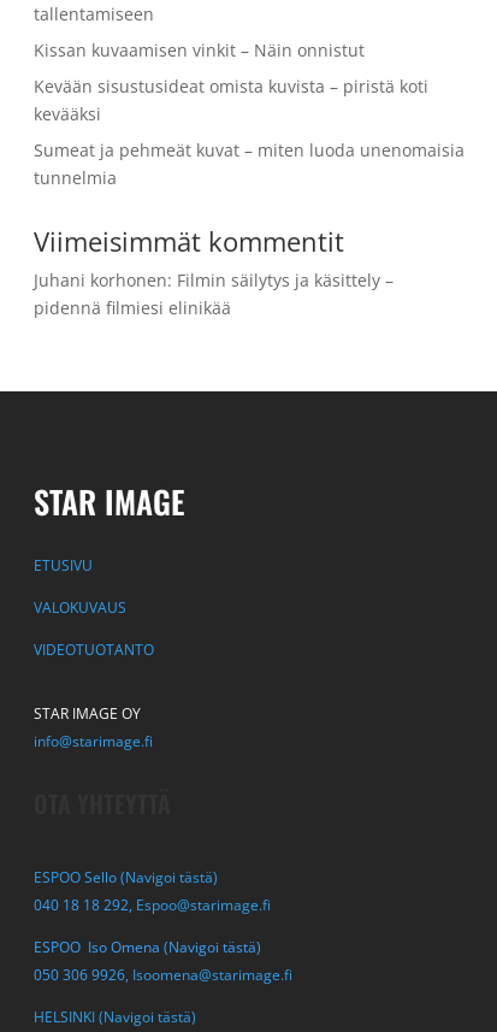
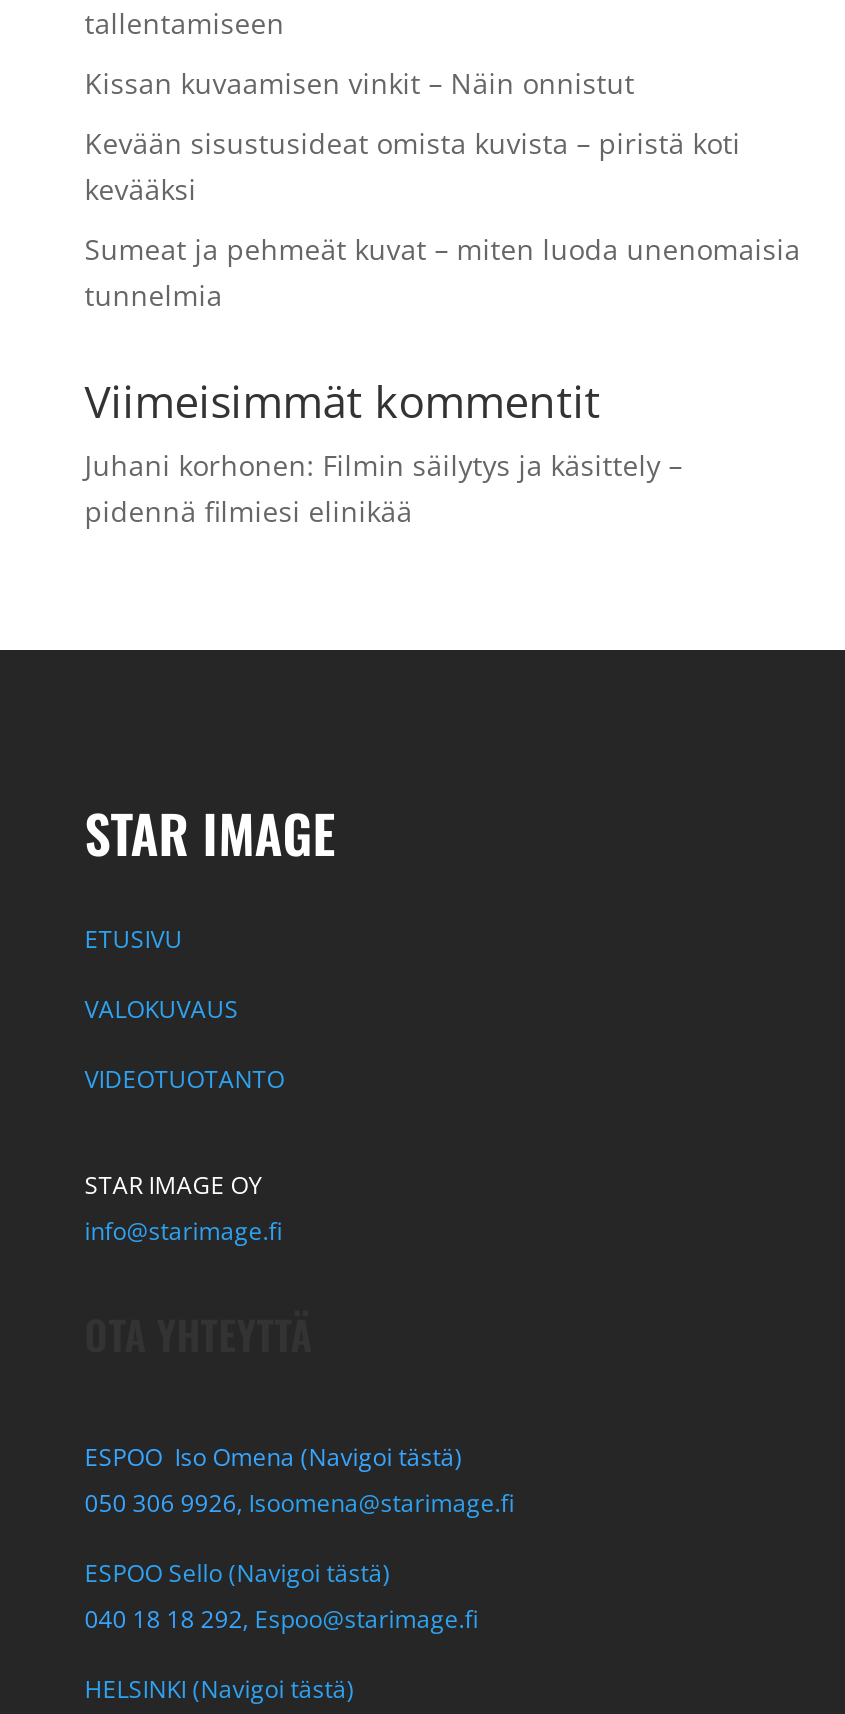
moved down: ESPOO Sello (Navigoi tästä) | 040 18 18 292, Espoo@starimage.fi

moved up: ESPOO Iso Omena (Navigoi tästä) | 050 306 9926, Isoomena@starimage.fi
